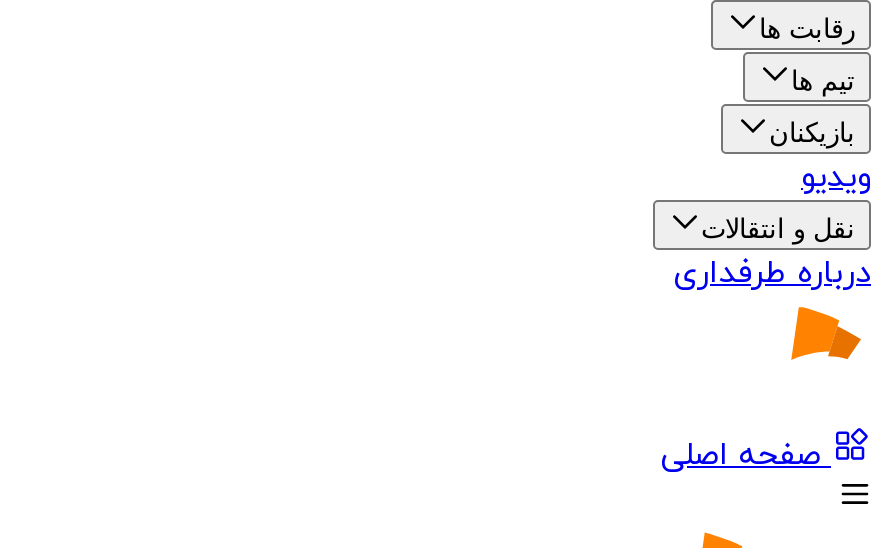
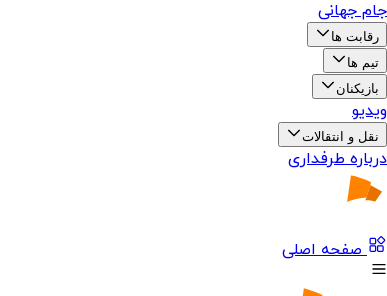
+ جام جهانی
